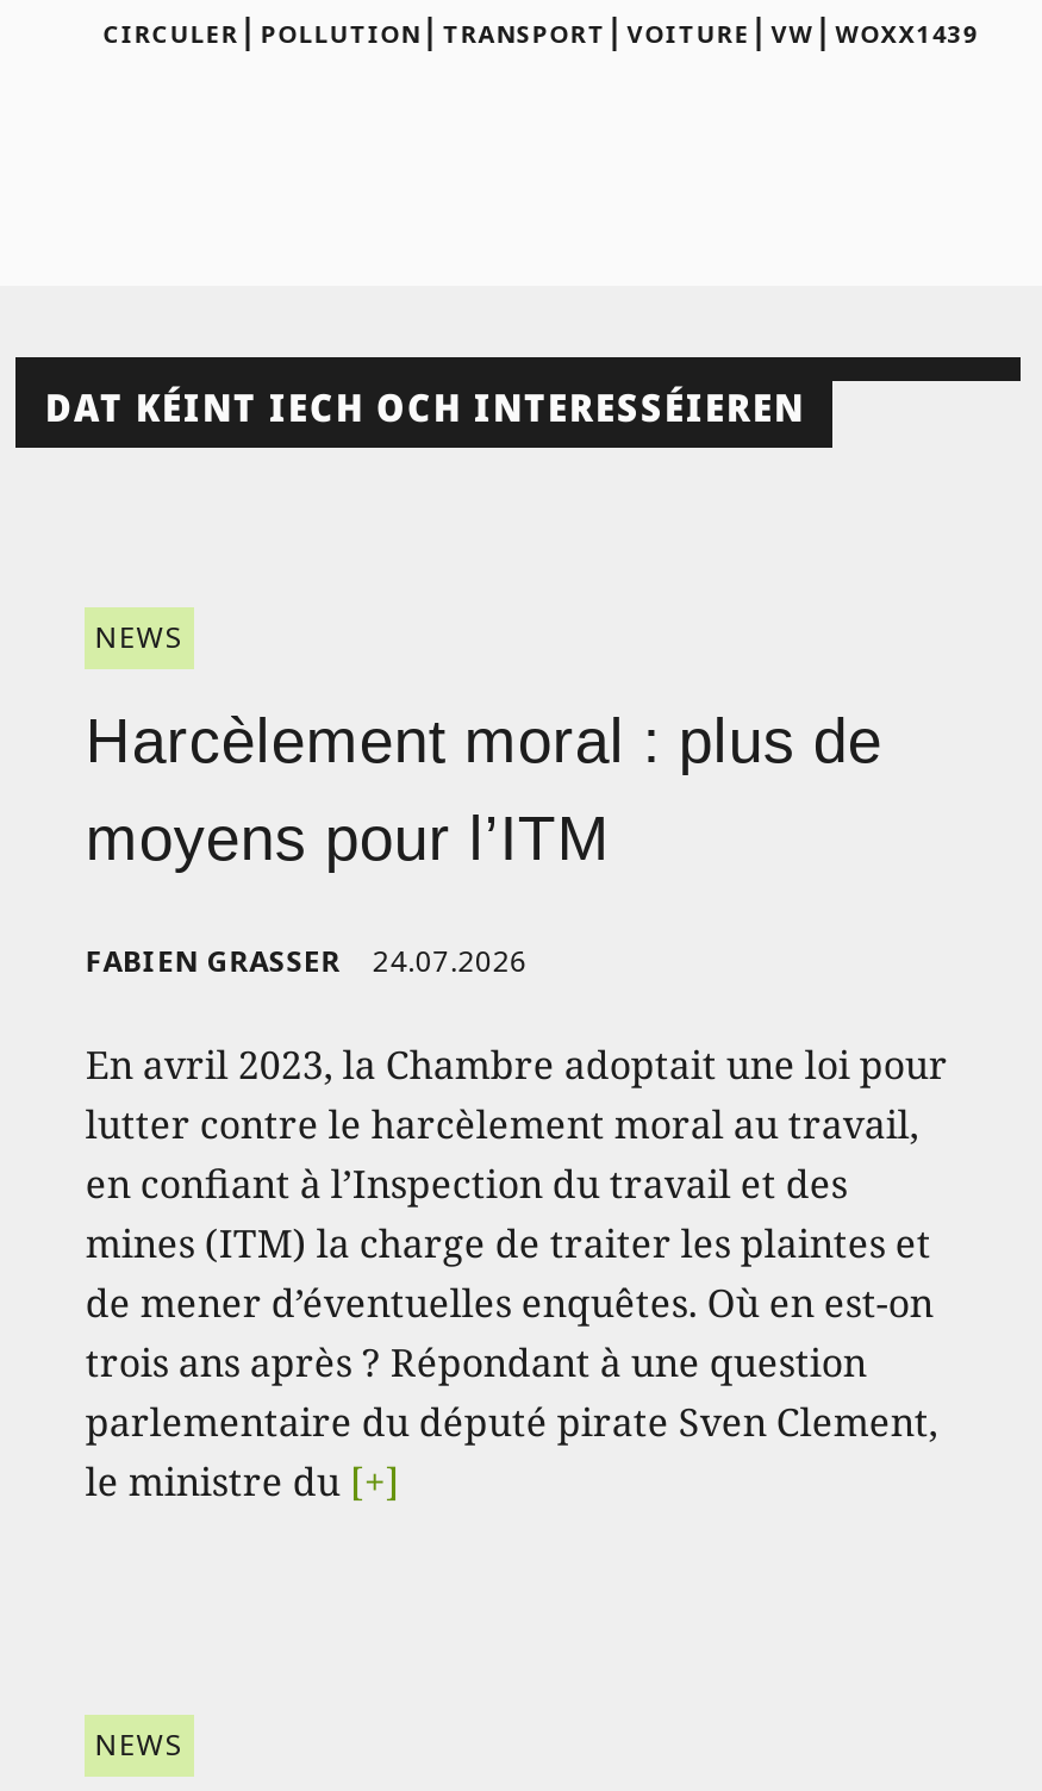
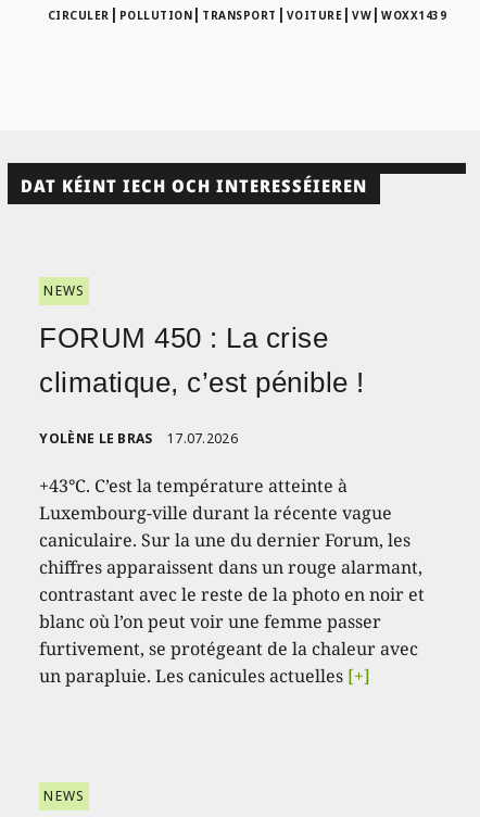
- Harcèlement moral : plus de
- moyens pour l’ITM
+ FORUM 450 : La crise
+ climatique, c’est pénible !

- FABIEN GRASSER
- 24.07.2026
+ YOLÈNE LE BRAS
+ 17.07.2026

- En avril 2023, la Chambre adoptait une loi pour
- lutter contre le harcèlement moral au travail,
- en confiant à l’Inspection du travail et des
- mines (ITM) la charge de traiter les plaintes et
- de mener d’éventuelles enquêtes. Où en est-on
- trois ans après ? Répondant à une question
- parlementaire du député pirate Sven Clement,
- le ministre du [+]
+ +43°C. C’est la température atteinte à
+ Luxembourg-ville durant la récente vague
+ caniculaire. Sur la une du dernier Forum, les
+ chiffres apparaissent dans un rouge alarmant,
+ contrastant avec le reste de la photo en noir et
+ blanc où l’on peut voir une femme passer
+ furtivement, se protégeant de la chaleur avec
+ un parapluie. Les canicules actuelles [+]
